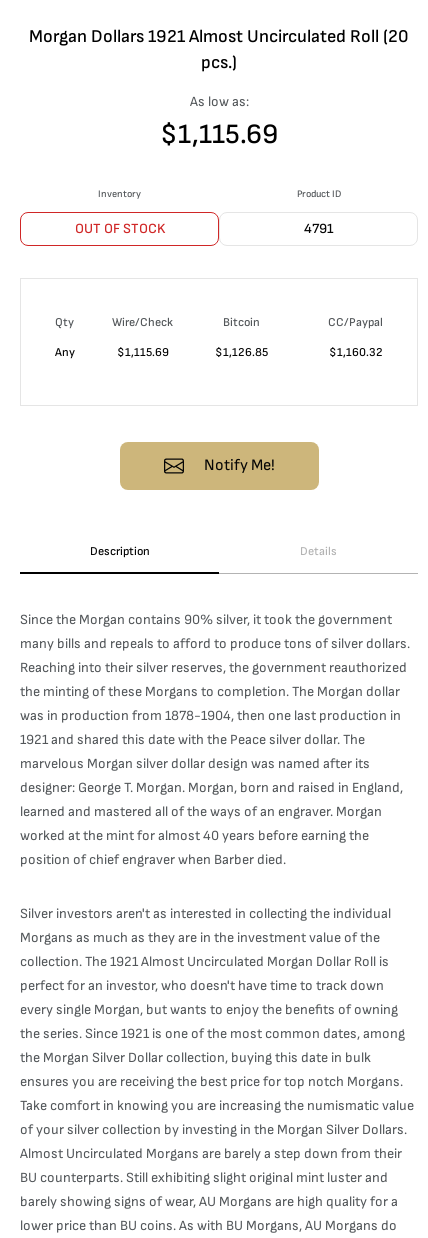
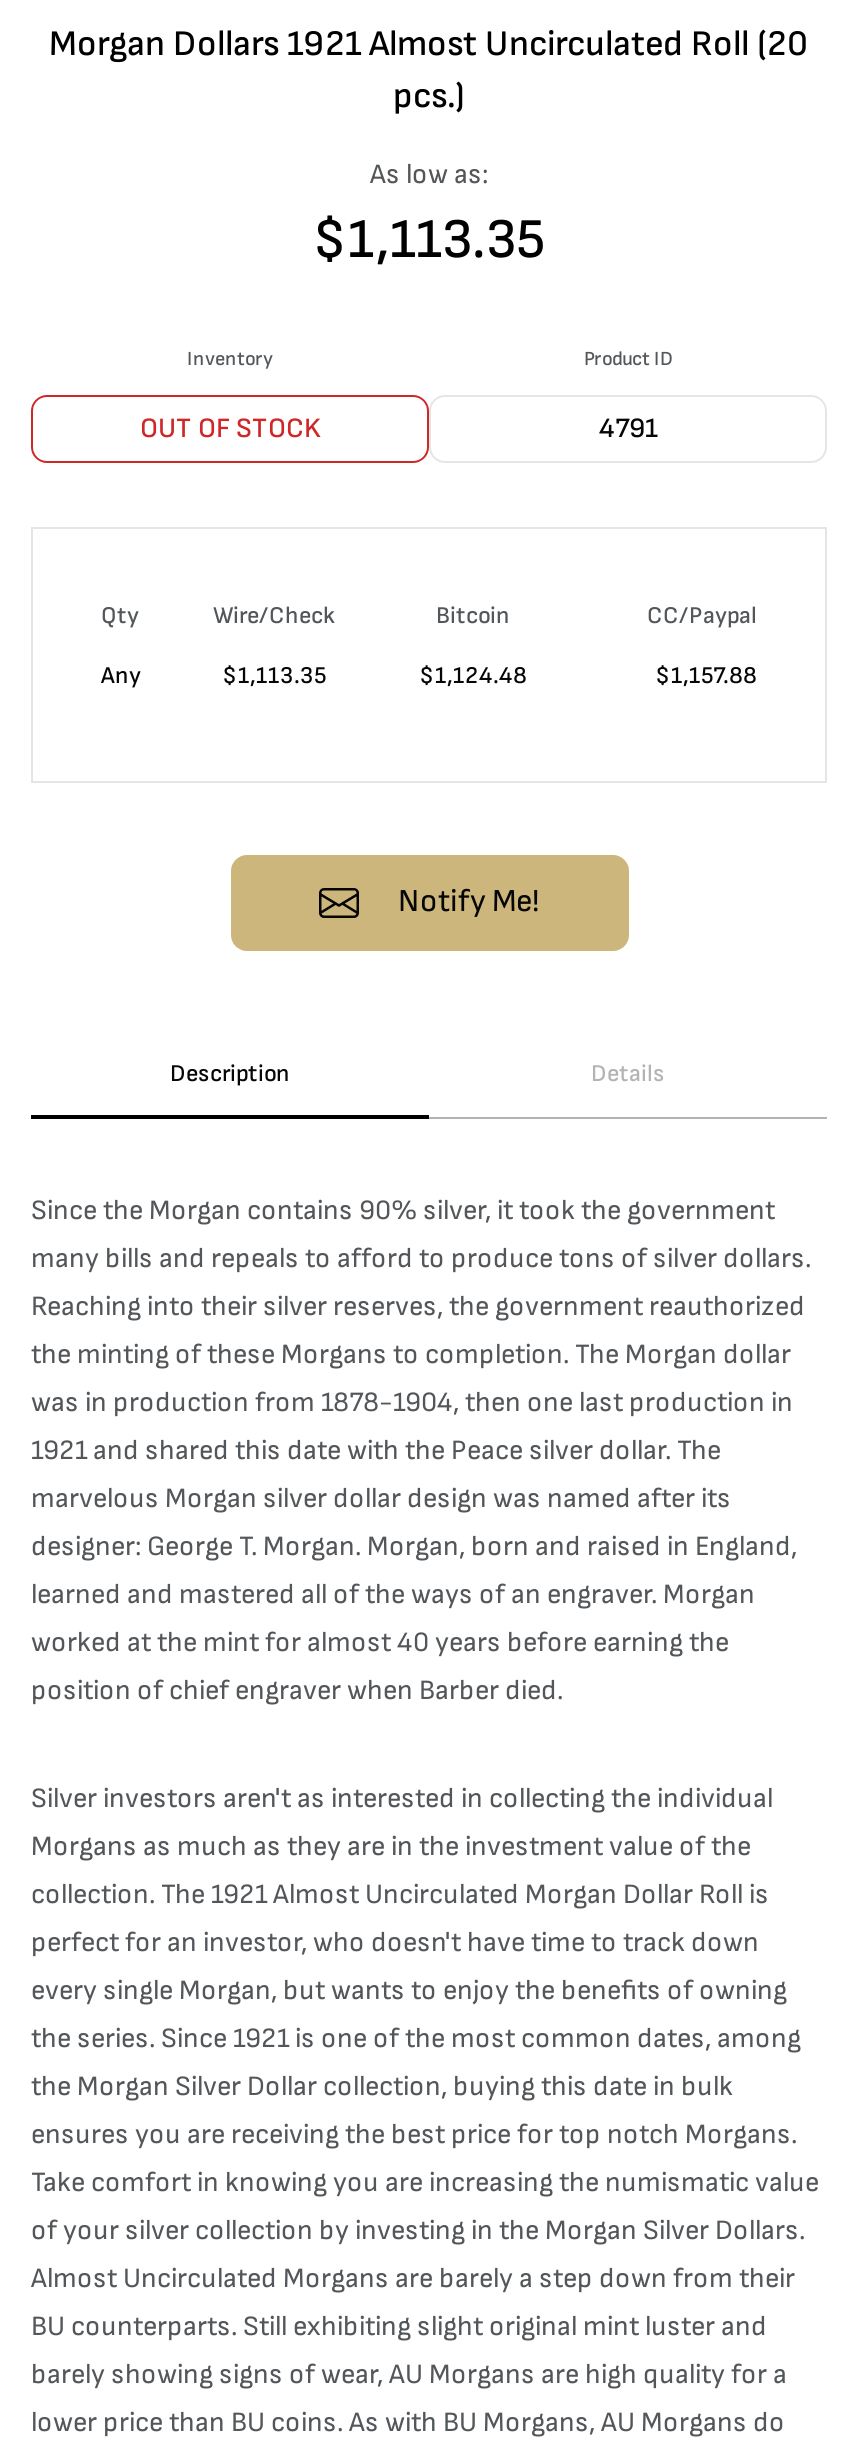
- $1,115.69
+ $1,113.35

- $1,115.69
+ $1,113.35

- $1,126.85
+ $1,124.48

- $1,160.32
+ $1,157.88
